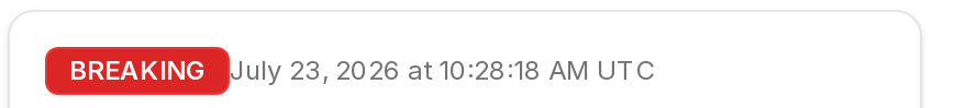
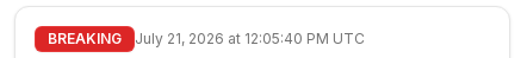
- BREAKING July 23, 2026 at 10:28:18 AM UTC
+ BREAKING July 21, 2026 at 12:05:40 PM UTC
